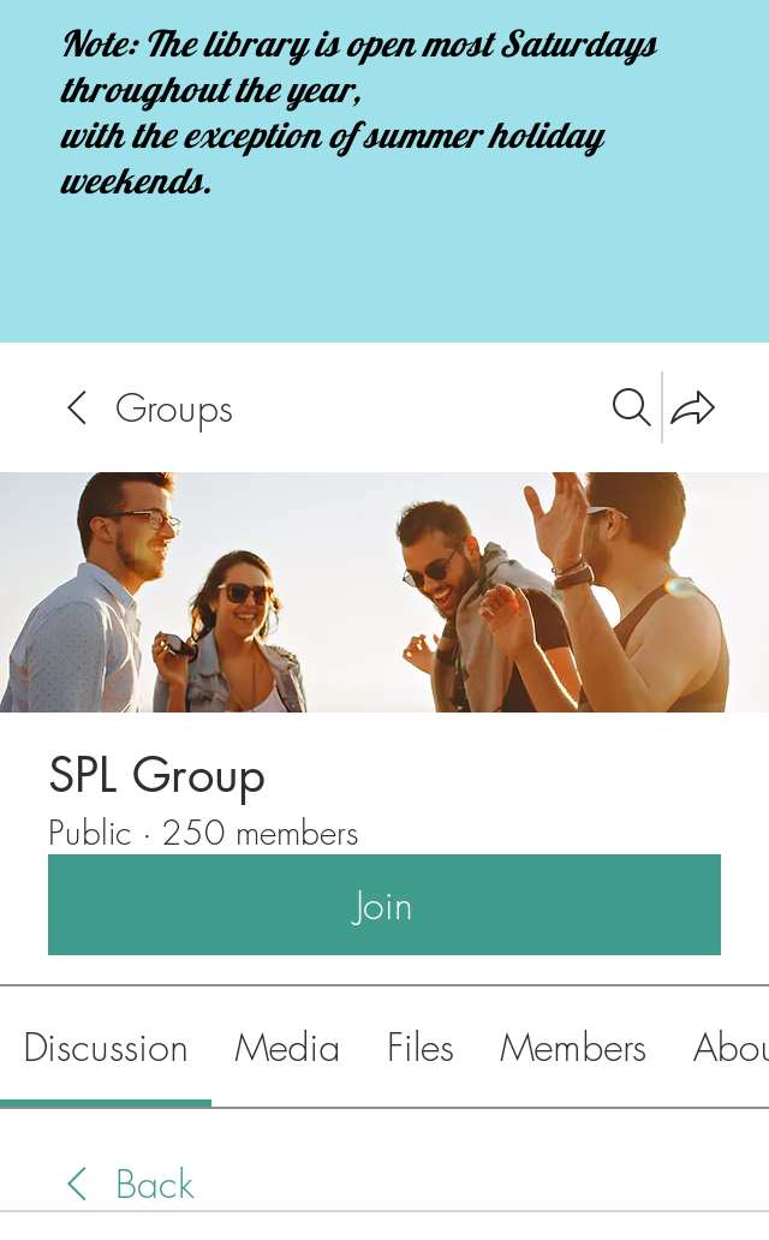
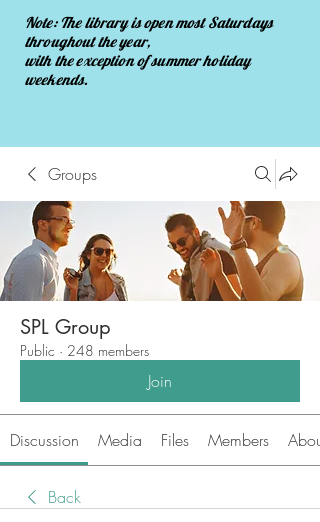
- Public · 250 members
+ Public · 248 members
